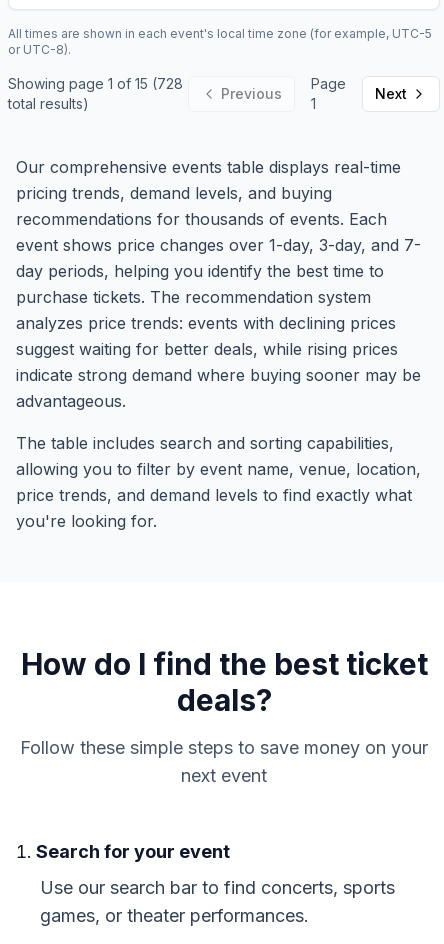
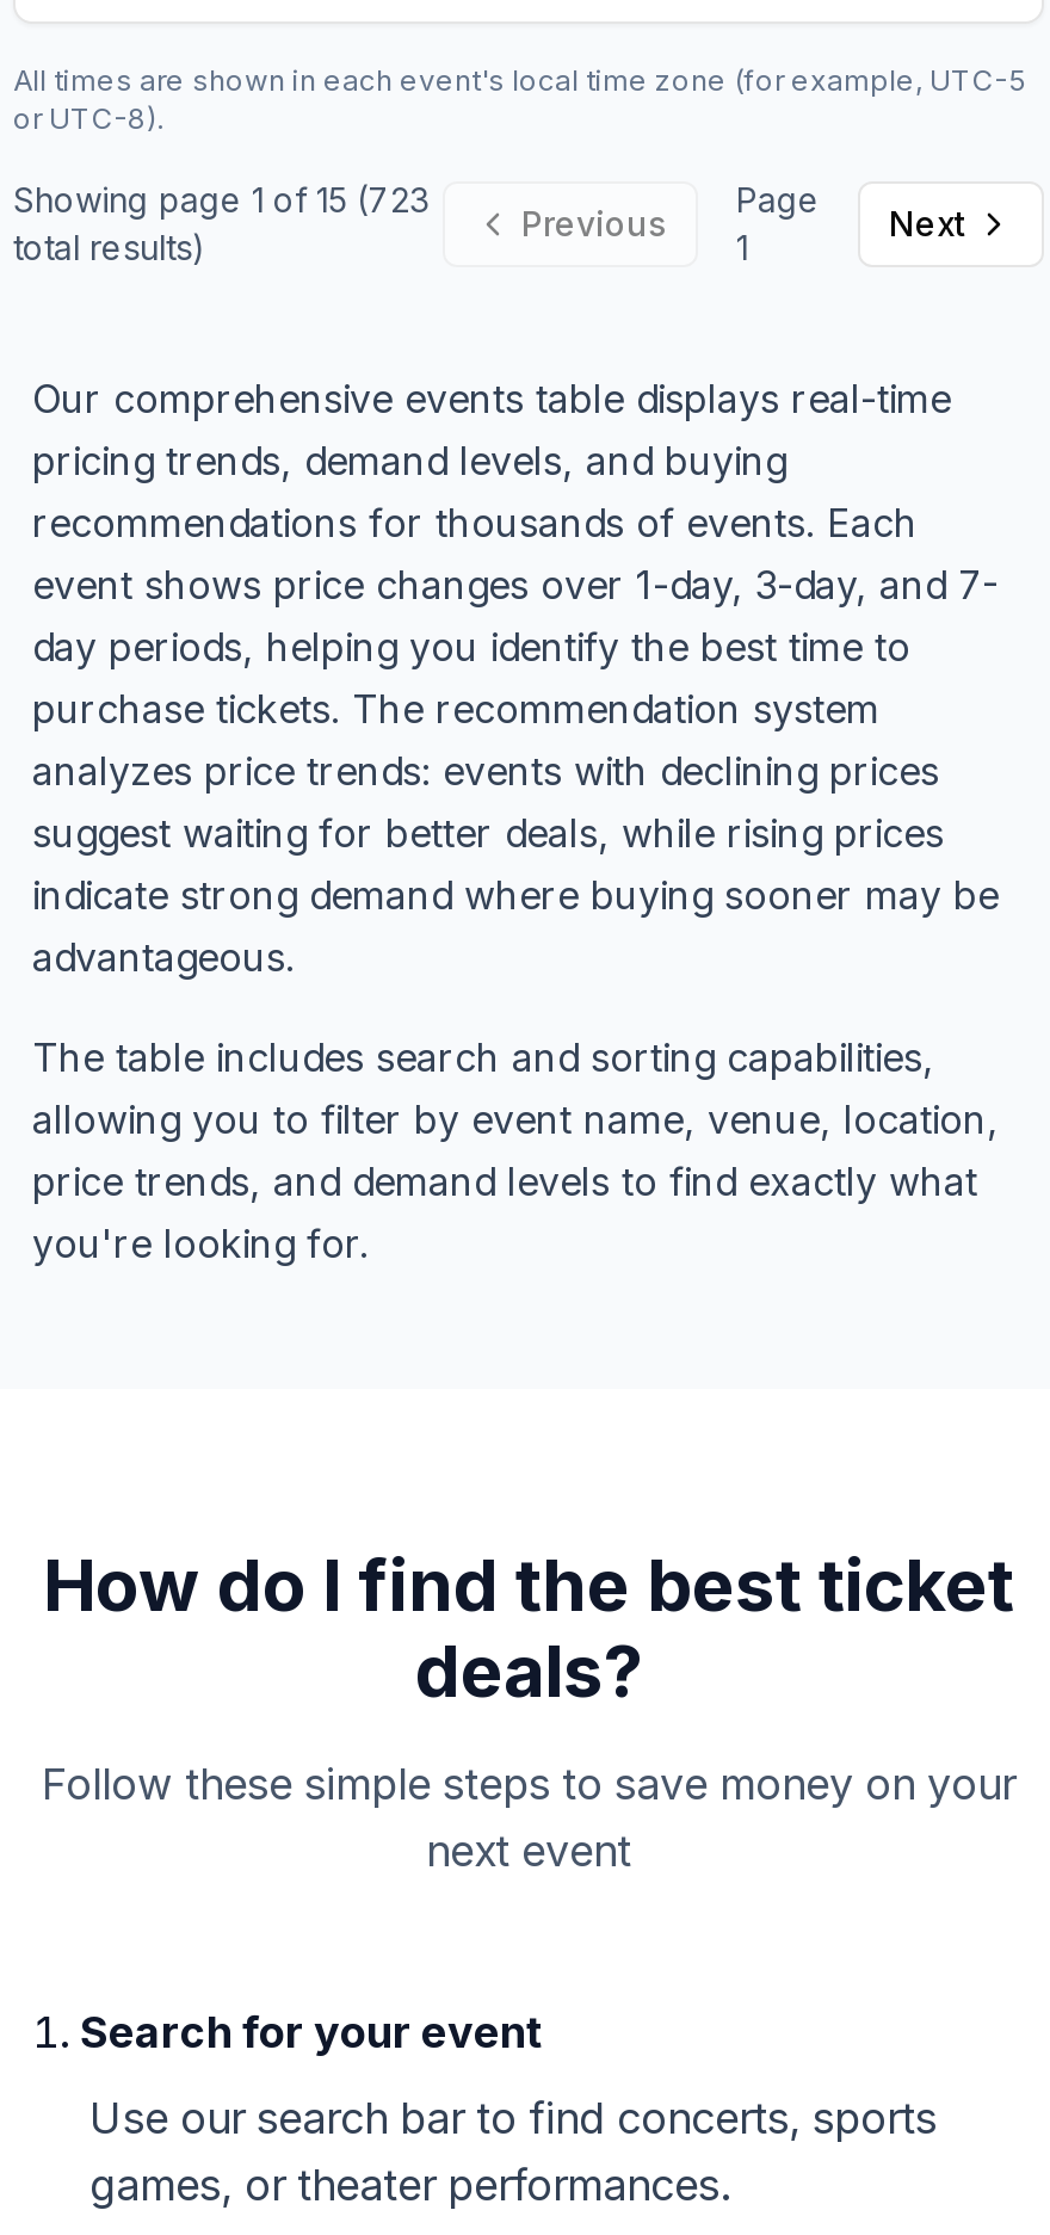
- Showing page 1 of 15 (728
+ Showing page 1 of 15 (723
